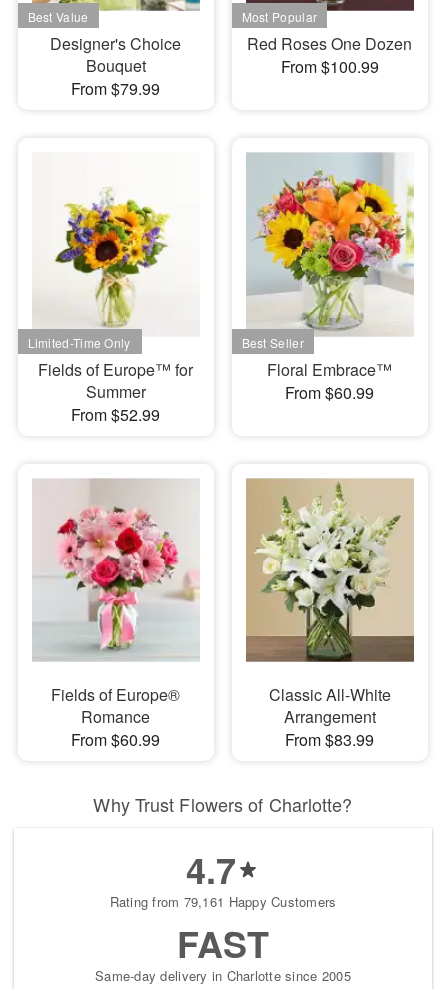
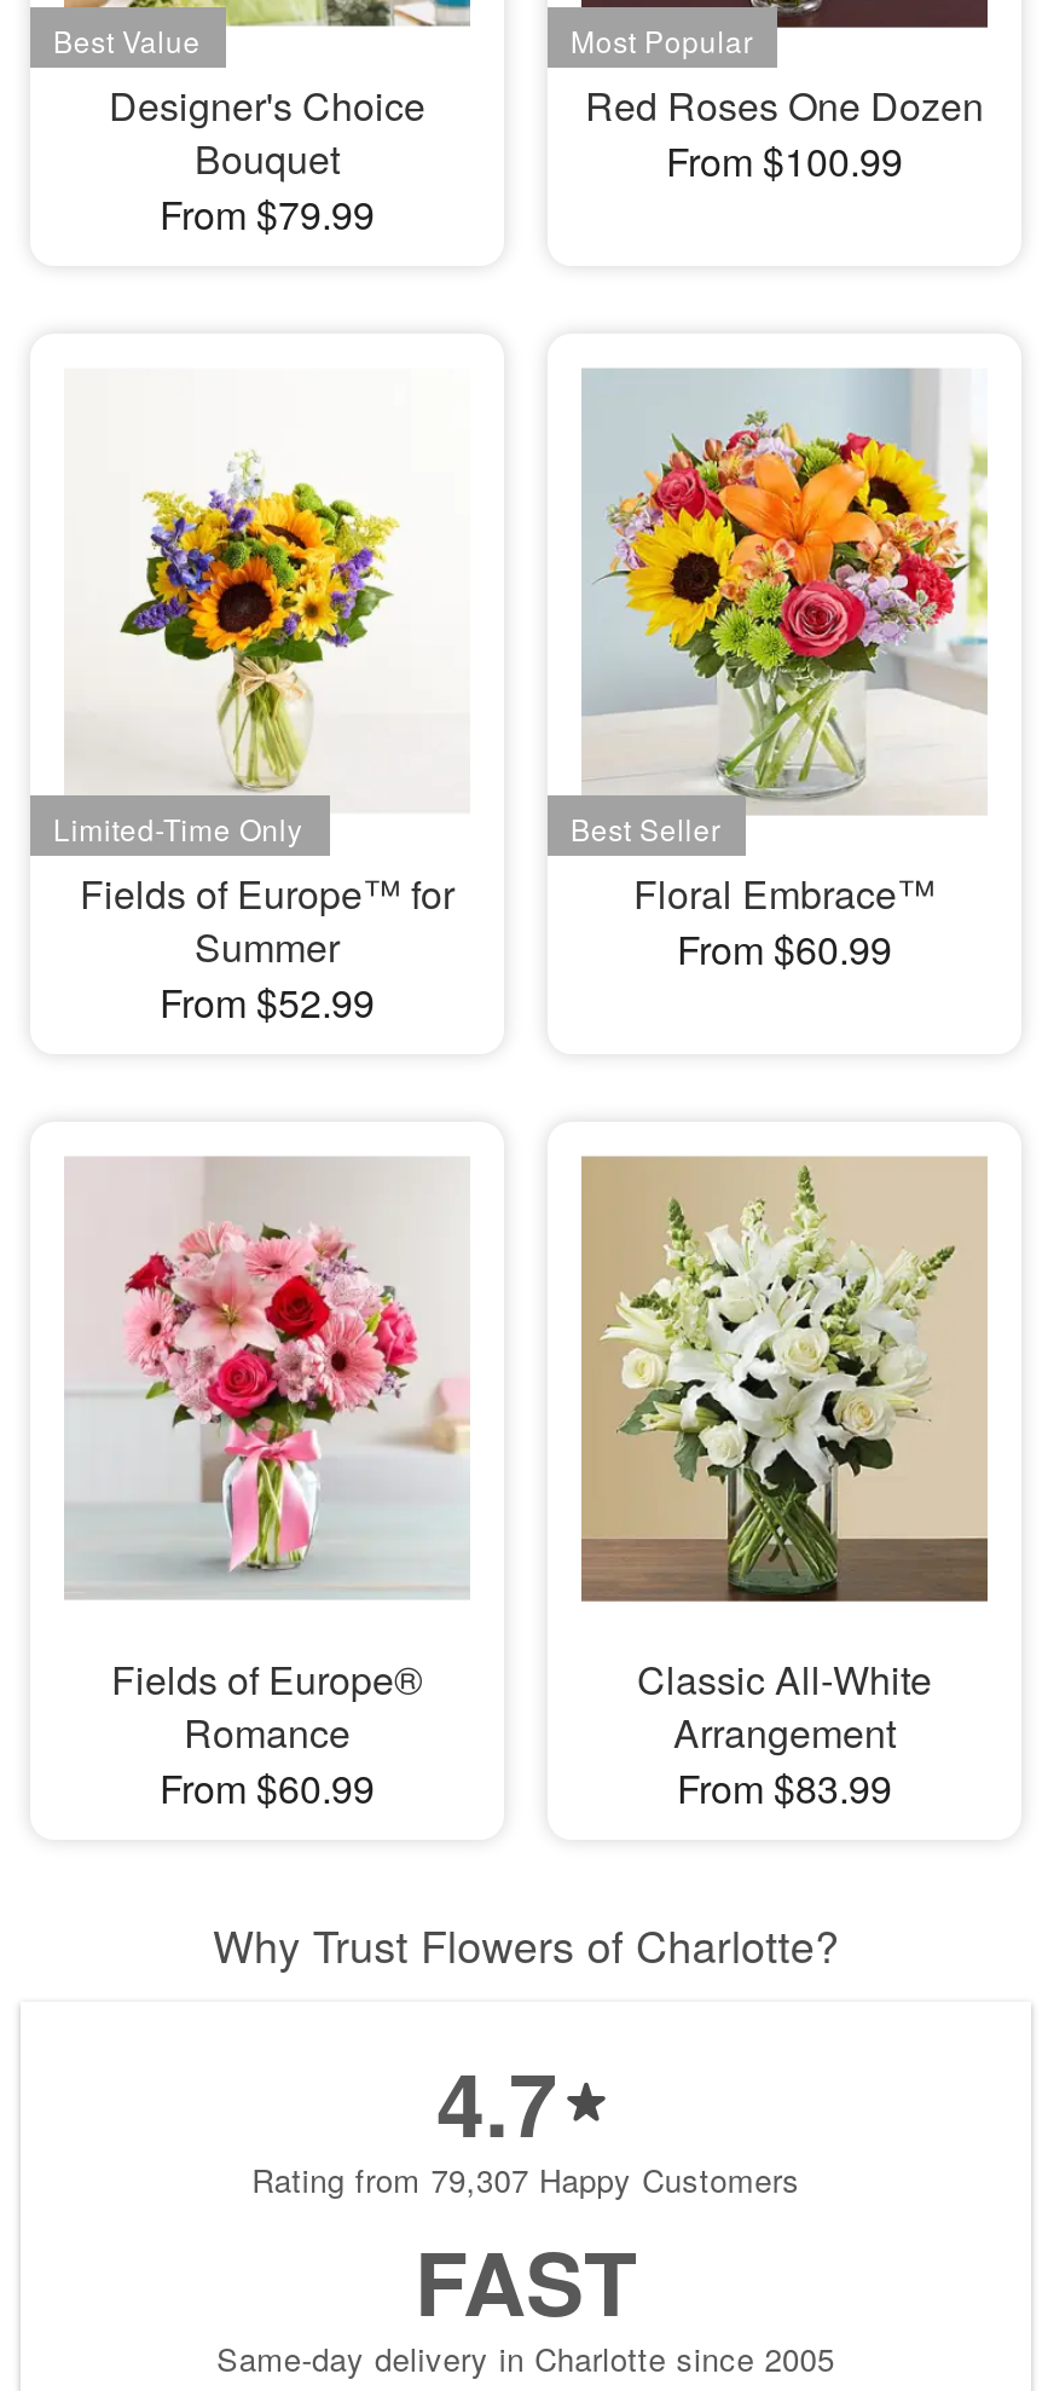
- Rating from 79,161 Happy Customers
+ Rating from 79,307 Happy Customers
